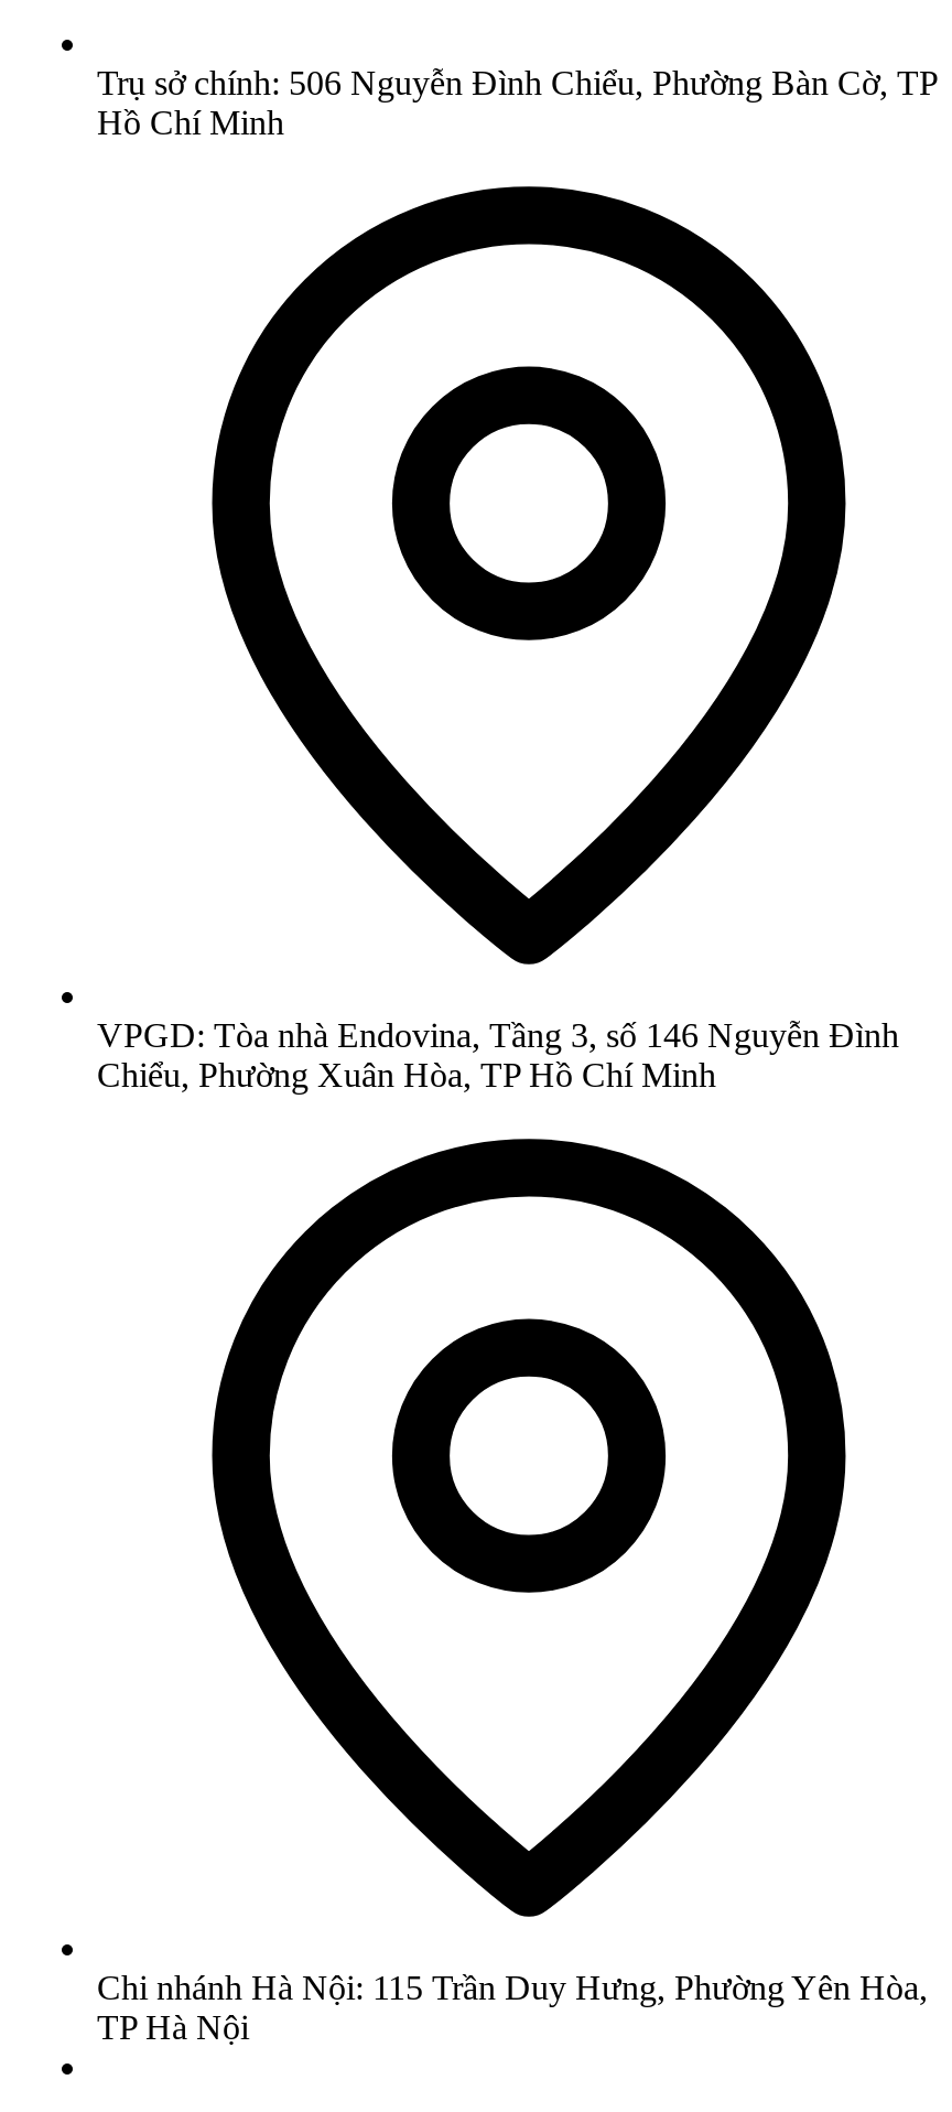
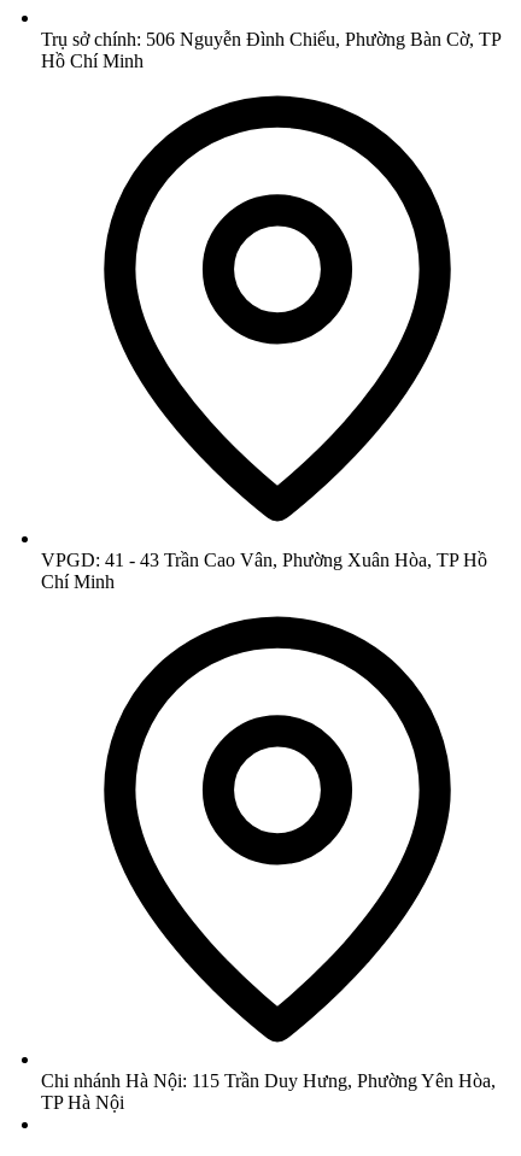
- VPGD: Tòa nhà Endovina, Tầng 3, số 146 Nguyễn Đình
- Chiểu, Phường Xuân Hòa, TP Hồ Chí Minh
+ VPGD: 41 - 43 Trần Cao Vân, Phường Xuân Hòa, TP Hồ
+ Chí Minh
